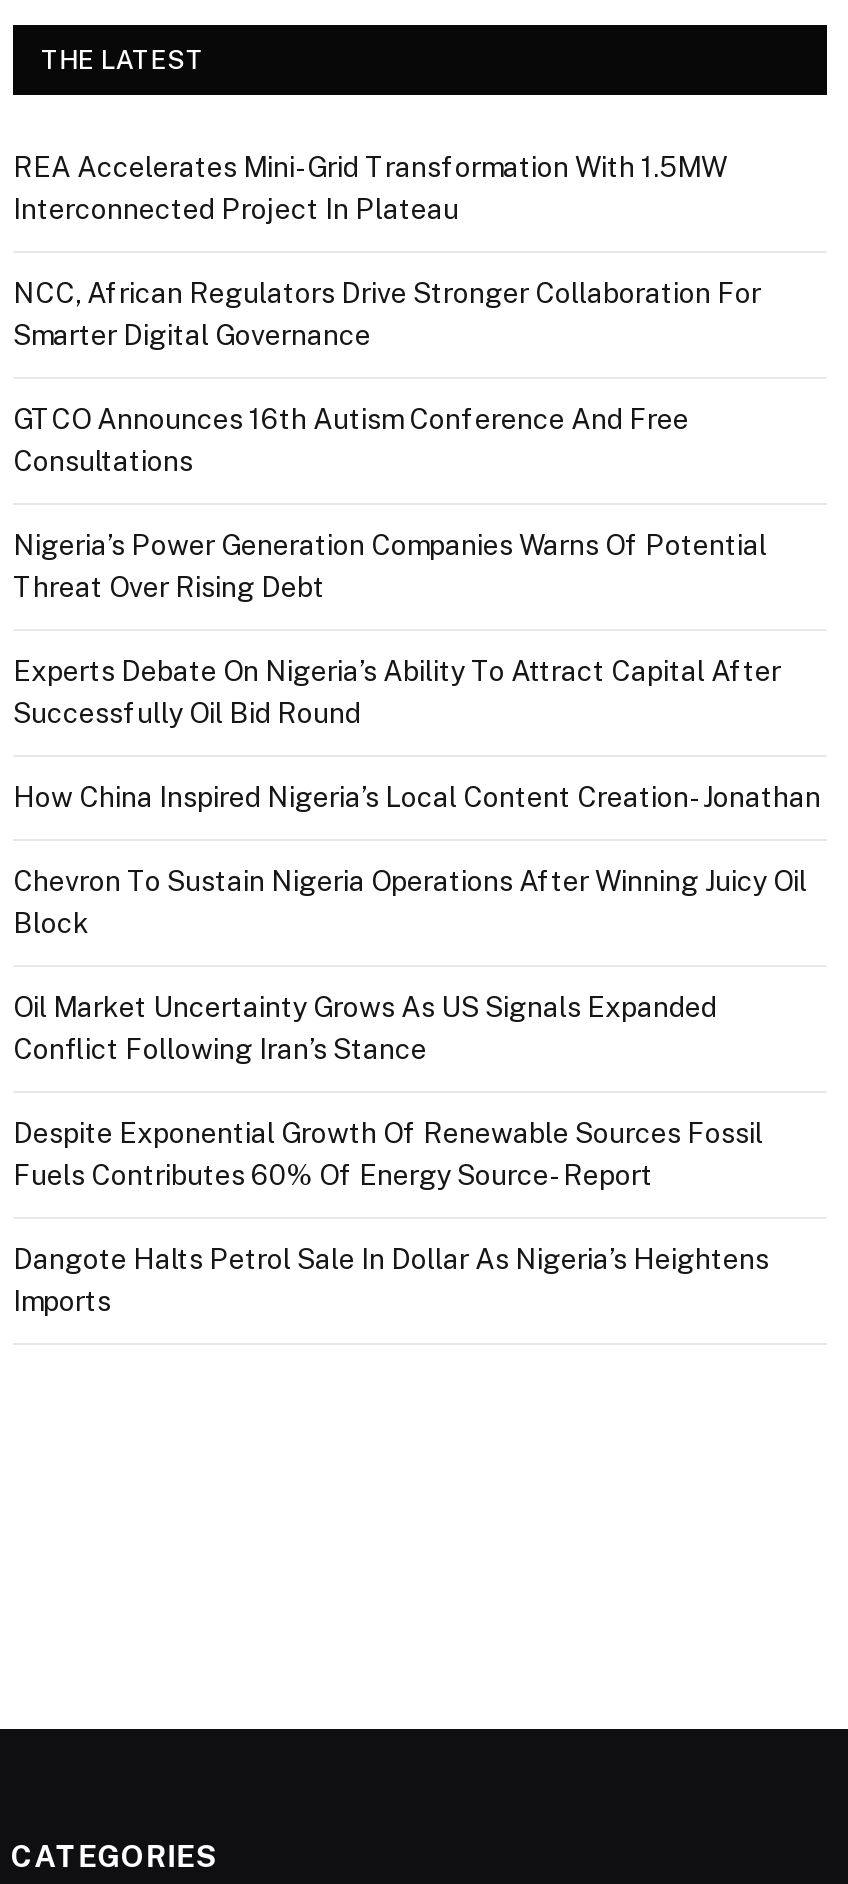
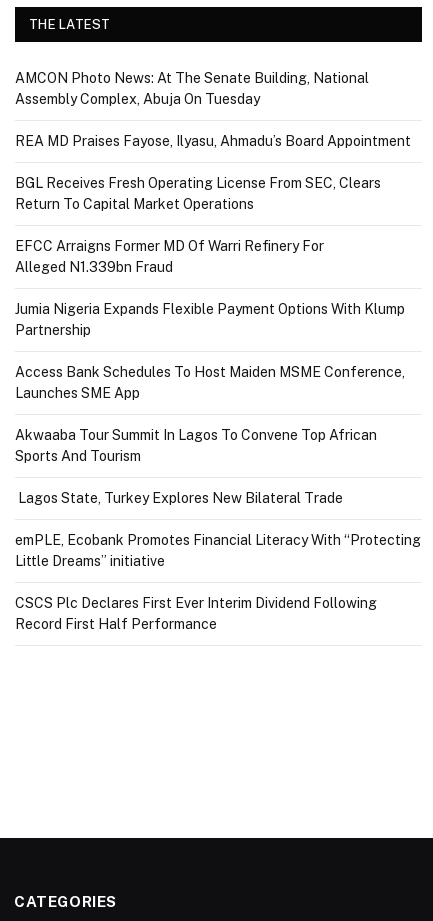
- REA Accelerates Mini-Grid Transformation With 1.5MW
- Interconnected Project In Plateau
+ AMCON Photo News: At The Senate Building, National
+ Assembly Complex, Abuja On Tuesday

- NCC, African Regulators Drive Stronger Collaboration For
- Smarter Digital Governance
+ REA MD Praises Fayose, Ilyasu, Ahmadu’s Board Appointment

- GTCO Announces 16th Autism Conference And Free
- Consultations
+ BGL Receives Fresh Operating License From SEC, Clears
+ Return To Capital Market Operations

- Nigeria’s Power Generation Companies Warns Of Potential
- Threat Over Rising Debt
+ EFCC Arraigns Former MD Of Warri Refinery For
+ Alleged N1.339bn Fraud

- Experts Debate On Nigeria’s Ability To Attract Capital After
- Successfully Oil Bid Round
+ Jumia Nigeria Expands Flexible Payment Options With Klump
+ Partnership

- How China Inspired Nigeria’s Local Content Creation- Jonathan
+ Access Bank Schedules To Host Maiden MSME Conference,
+ Launches SME App

- Chevron To Sustain Nigeria Operations After Winning Juicy Oil
- Block
+ Akwaaba Tour Summit In Lagos To Convene Top African
+ Sports And Tourism

- Oil Market Uncertainty Grows As US Signals Expanded
- Conflict Following Iran’s Stance
+ Lagos State, Turkey Explores New Bilateral Trade

- Despite Exponential Growth Of Renewable Sources Fossil
- Fuels Contributes 60% Of Energy Source- Report
+ emPLE, Ecobank Promotes Financial Literacy With “Protecting
+ Little Dreams” initiative

- Dangote Halts Petrol Sale In Dollar As Nigeria’s Heightens
- Imports
+ CSCS Plc Declares First Ever Interim Dividend Following
+ Record First Half Performance
